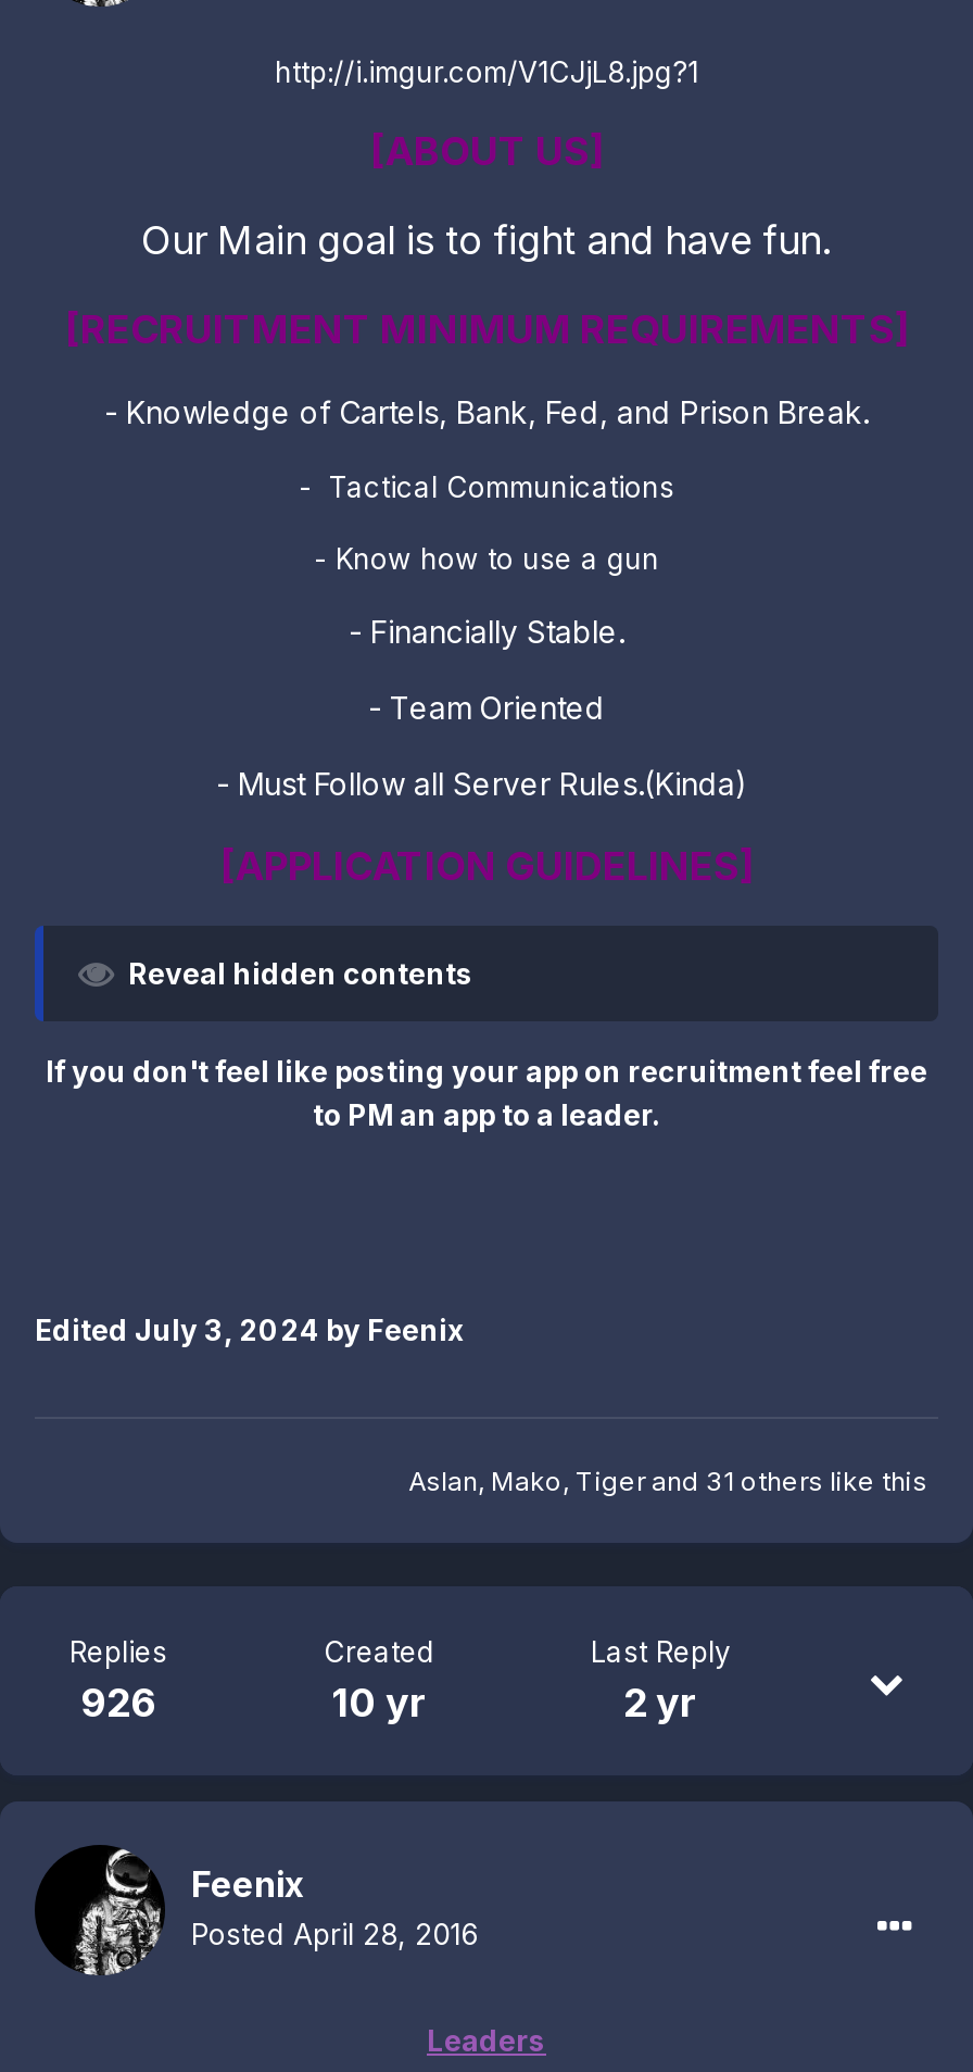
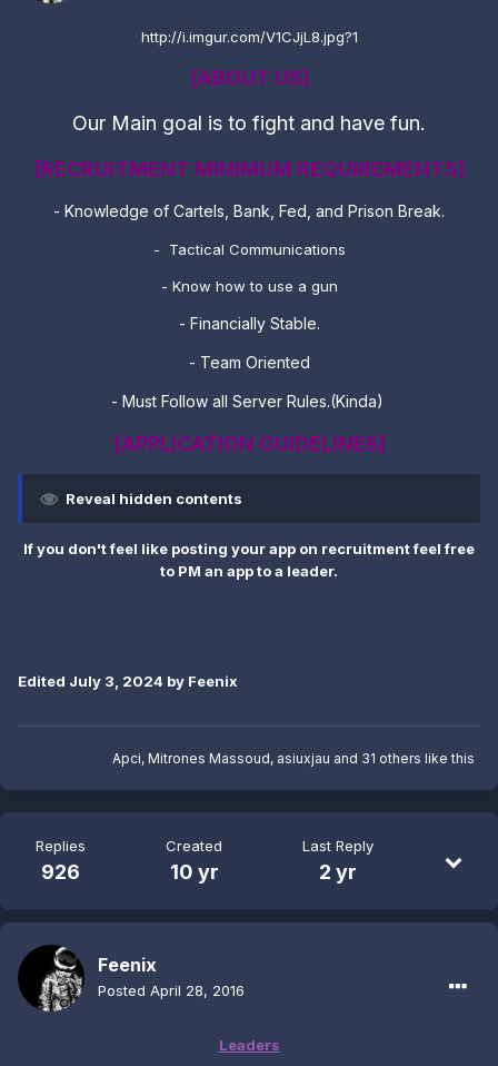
- Aslan, Mako, Tiger and 31 others like this
+ Apci, Mitrones Massoud, asiuxjau and 31 others like this
